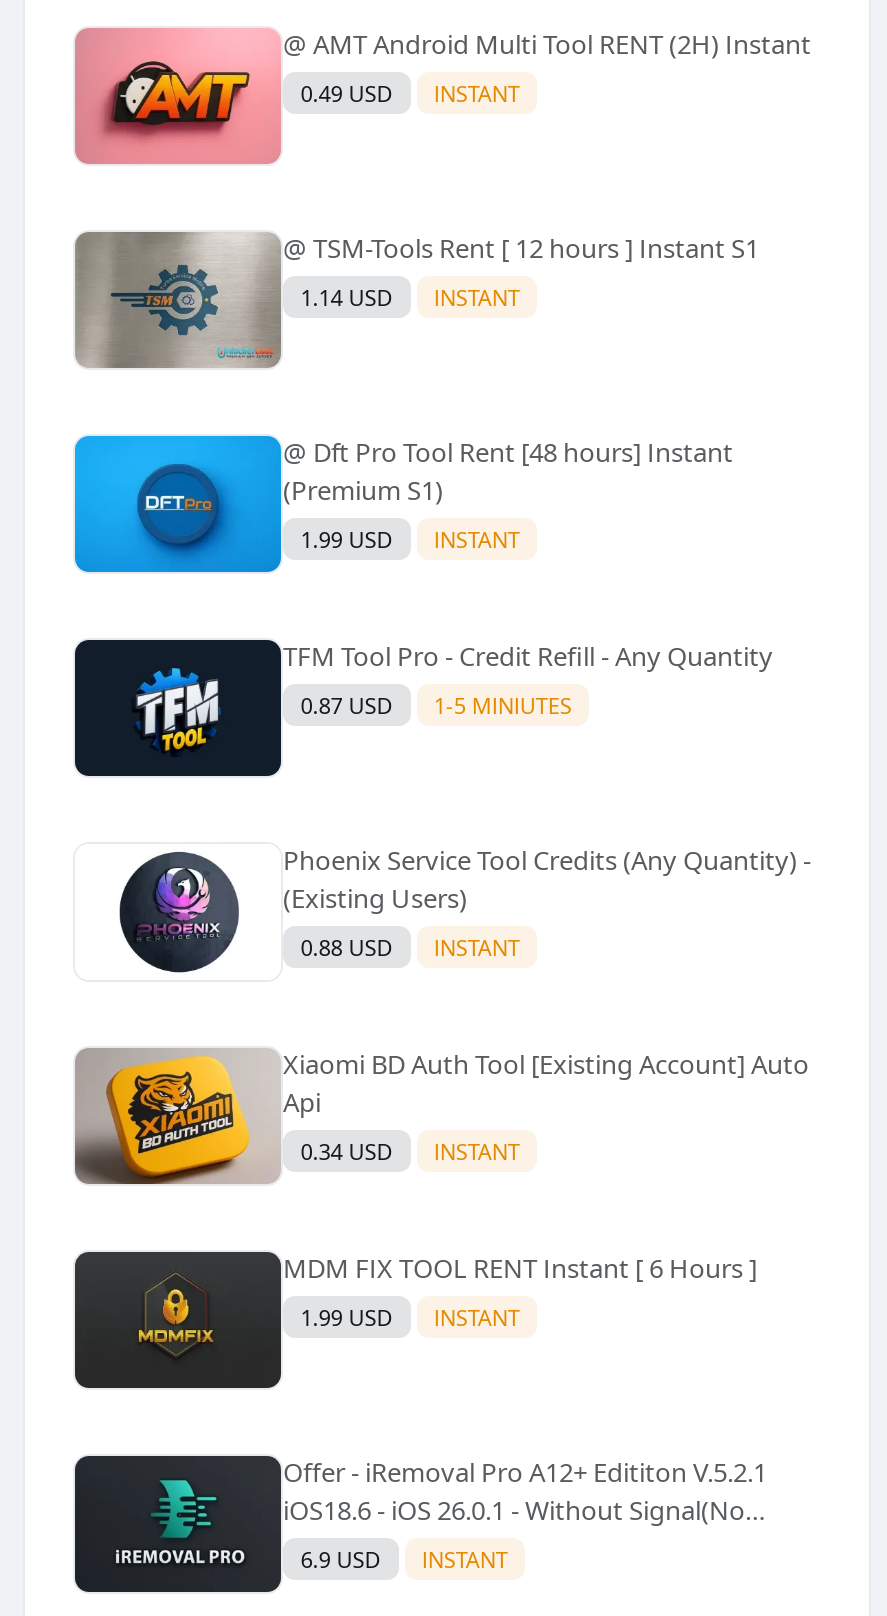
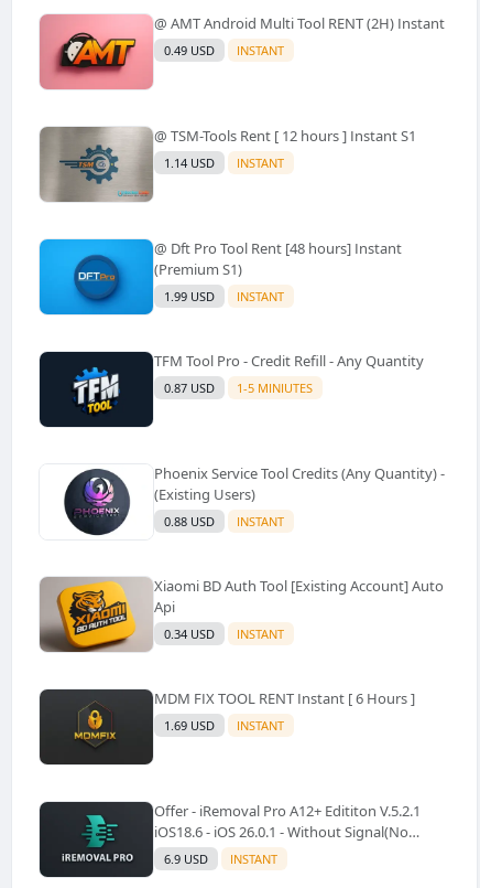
- 1.99 USD INSTANT
+ 1.69 USD INSTANT
